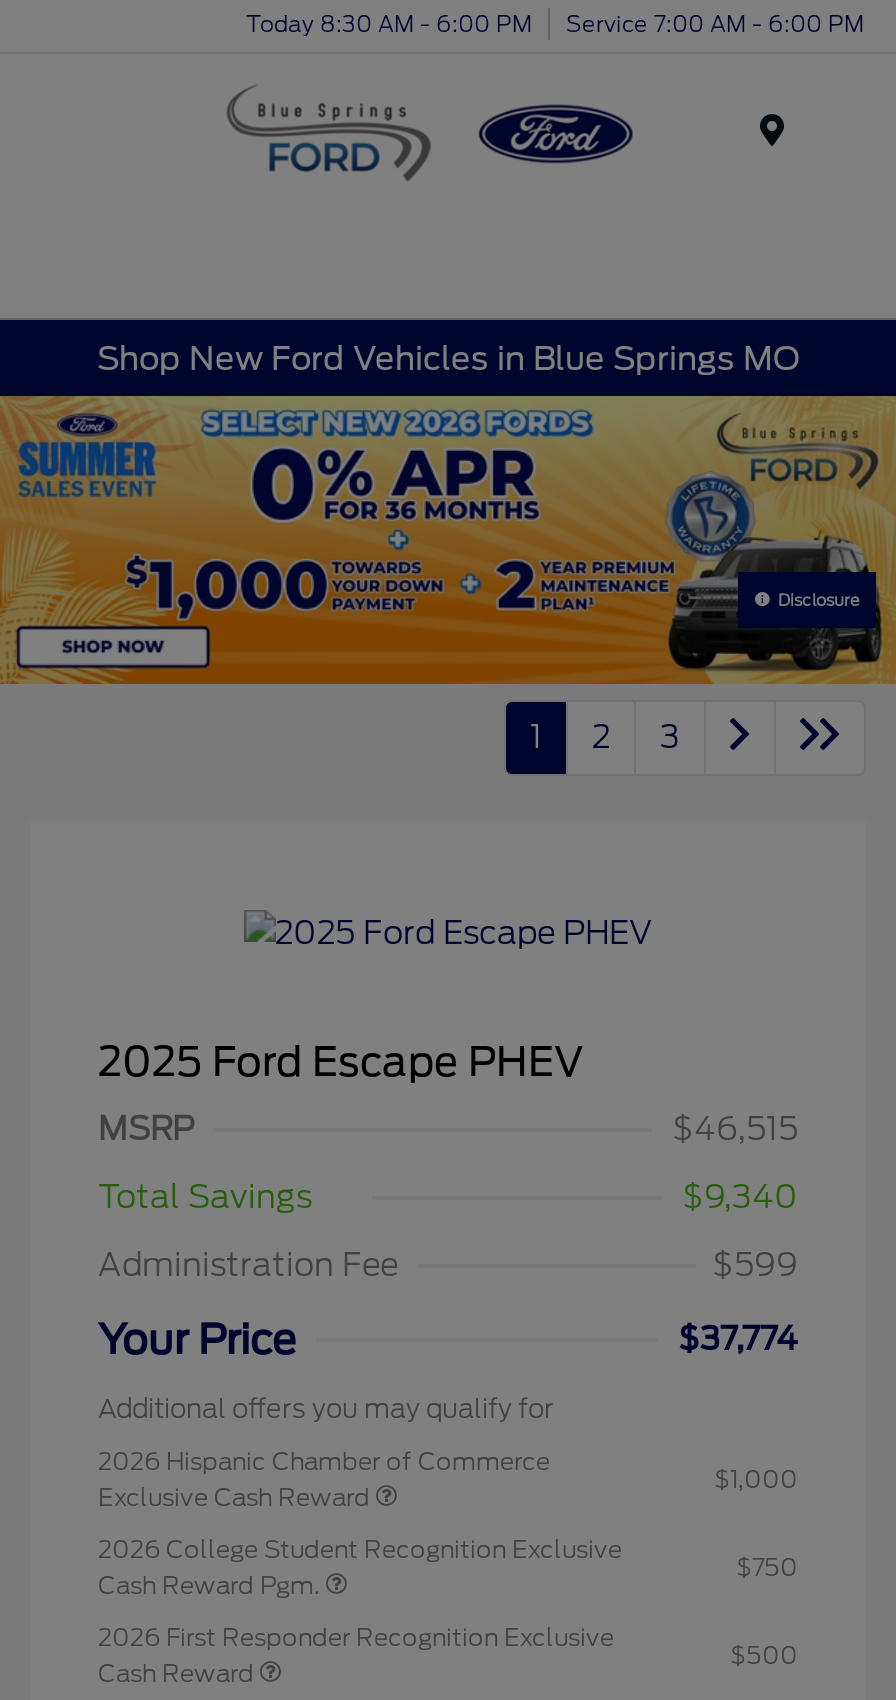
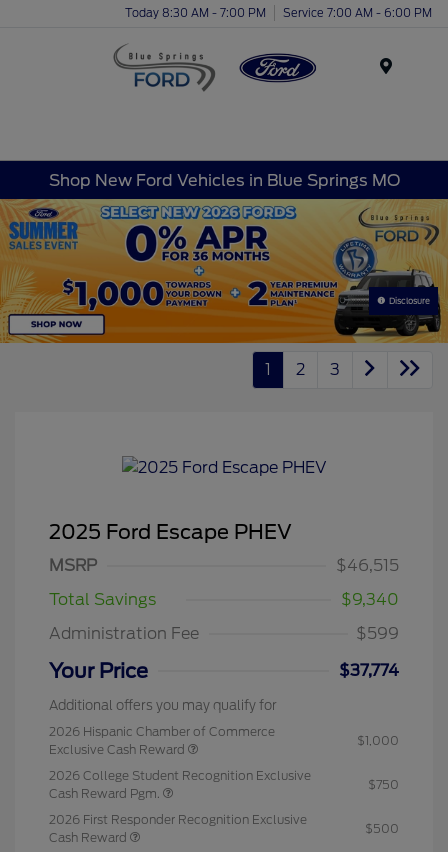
- Today 8:30 AM - 6:00 PM Service 7:00 AM - 6:00 PM
+ Today 8:30 AM - 7:00 PM Service 7:00 AM - 6:00 PM
